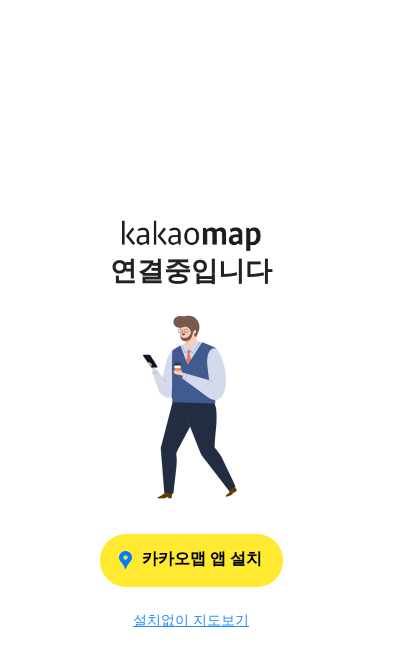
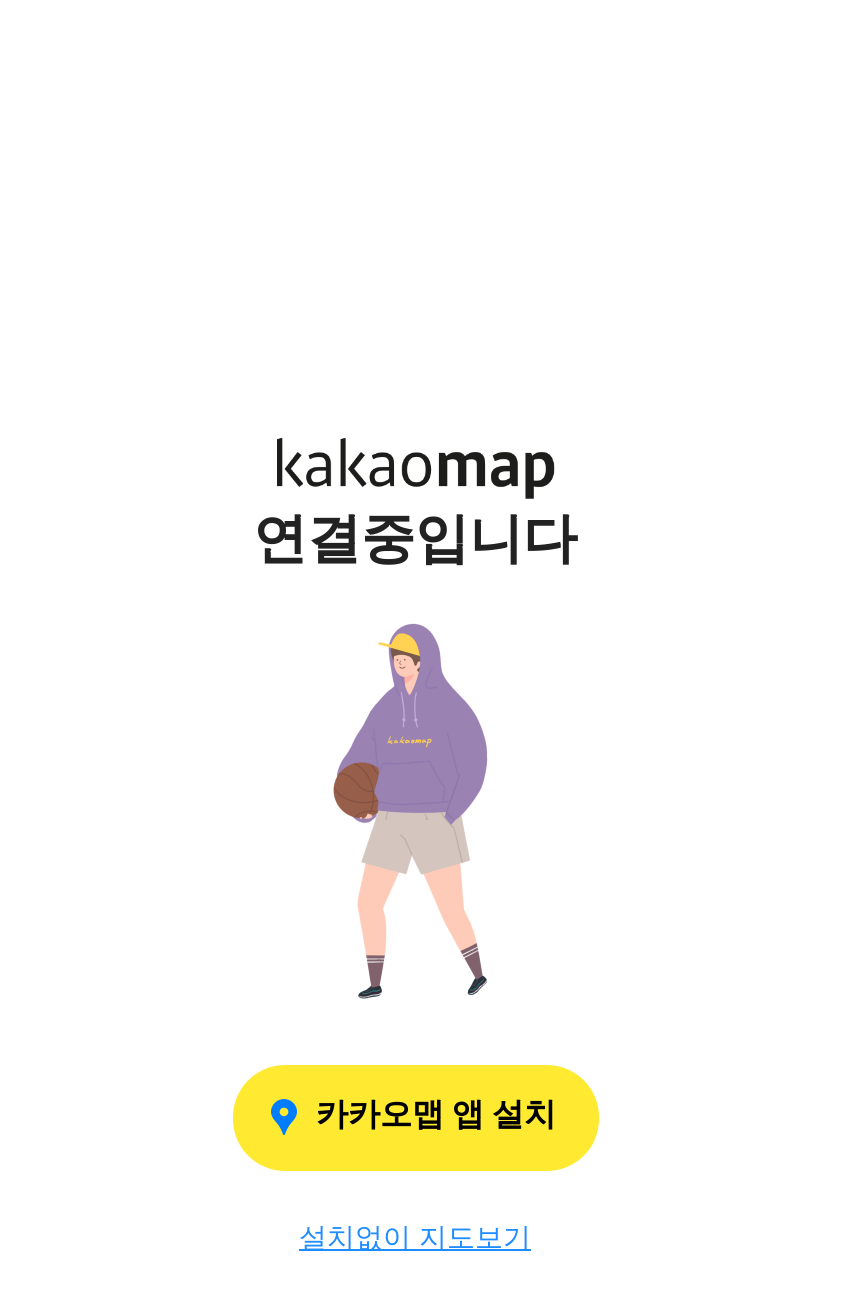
- [image]
+ [image]
